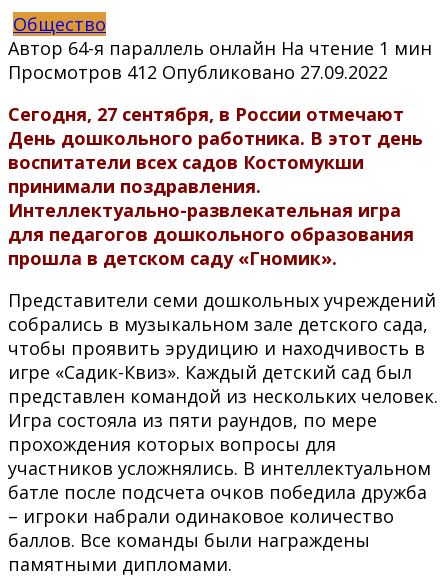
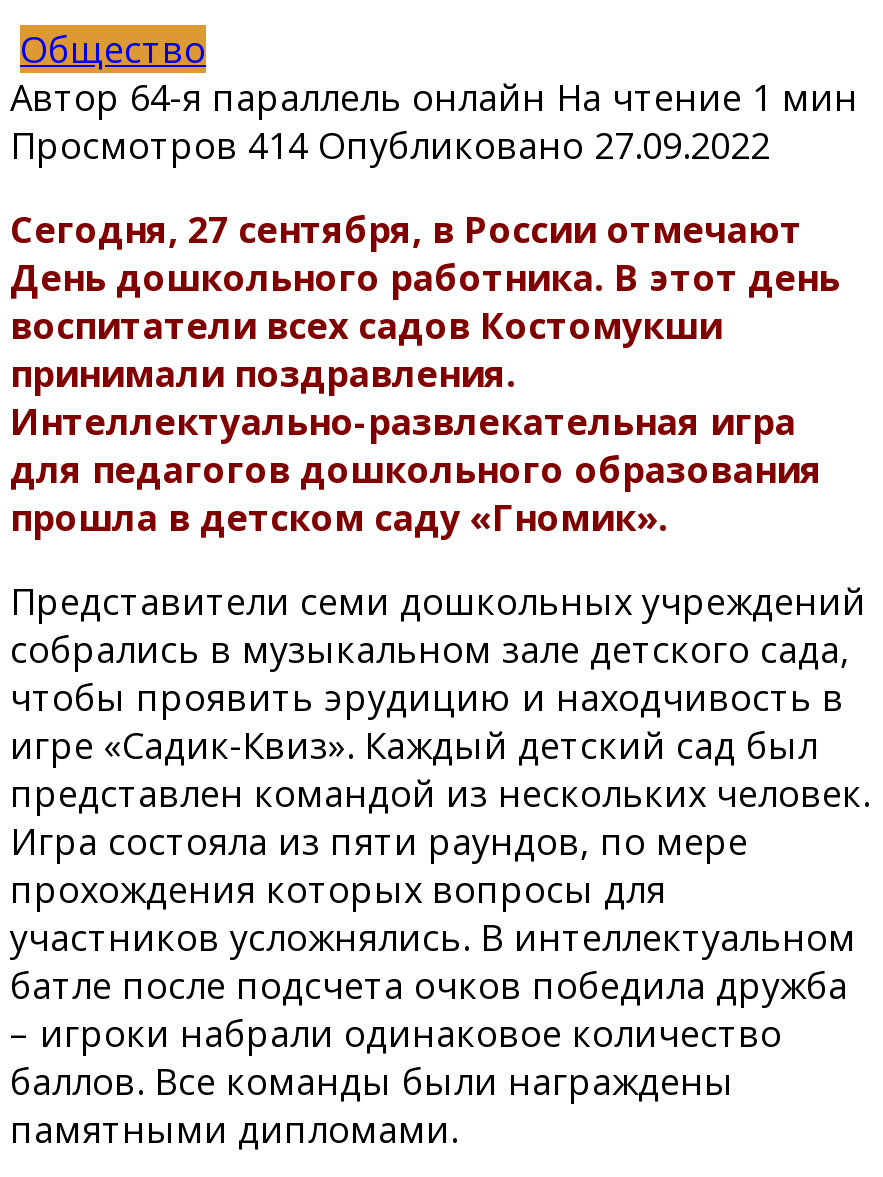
- Просмотров 412 Опубликовано 27.09.2022
+ Просмотров 414 Опубликовано 27.09.2022
